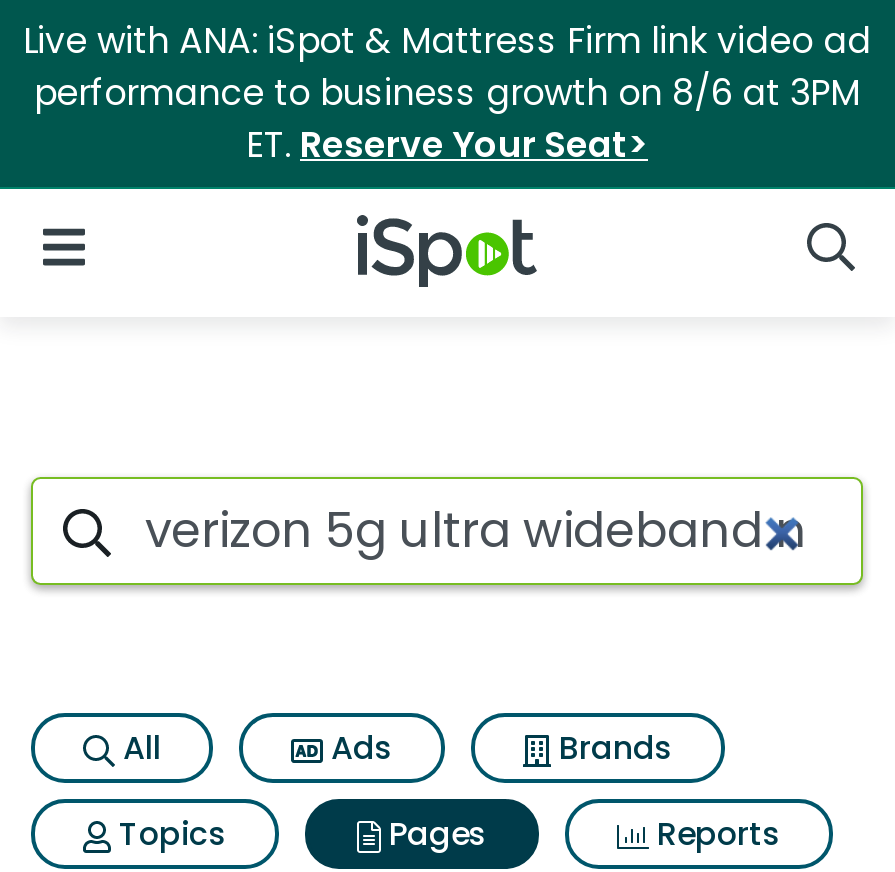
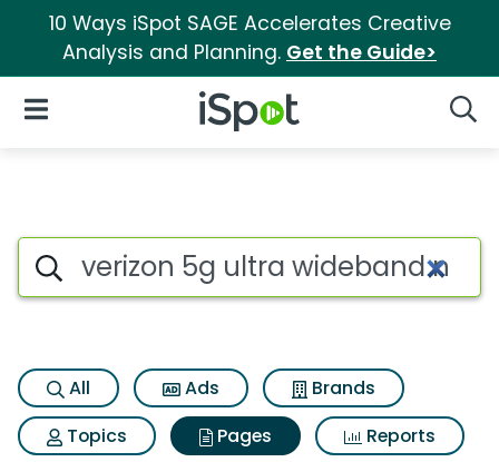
- Live with ANA: iSpot & Mattress Firm link video ad
- performance to business growth on 8/6 at 3PM
- ET. Reserve Your Seat>
+ 10 Ways iSpot SAGE Accelerates Creative
+ Analysis and Planning. Get the Guide>
